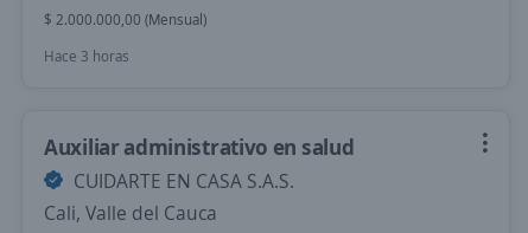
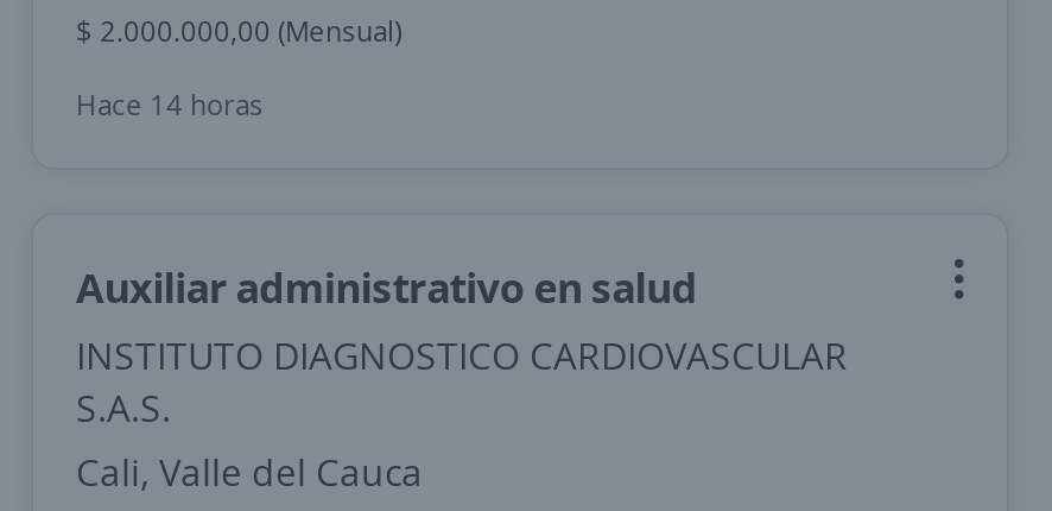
- Hace 3 horas
+ Hace 14 horas

- CUIDARTE EN CASA S.A.S.
+ INSTITUTO DIAGNOSTICO CARDIOVASCULAR
+ S.A.S.
